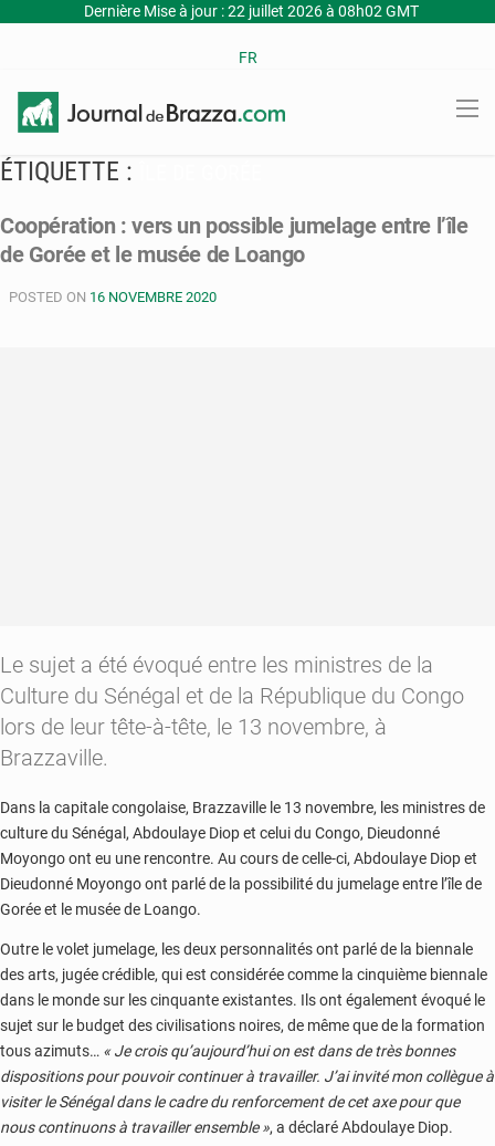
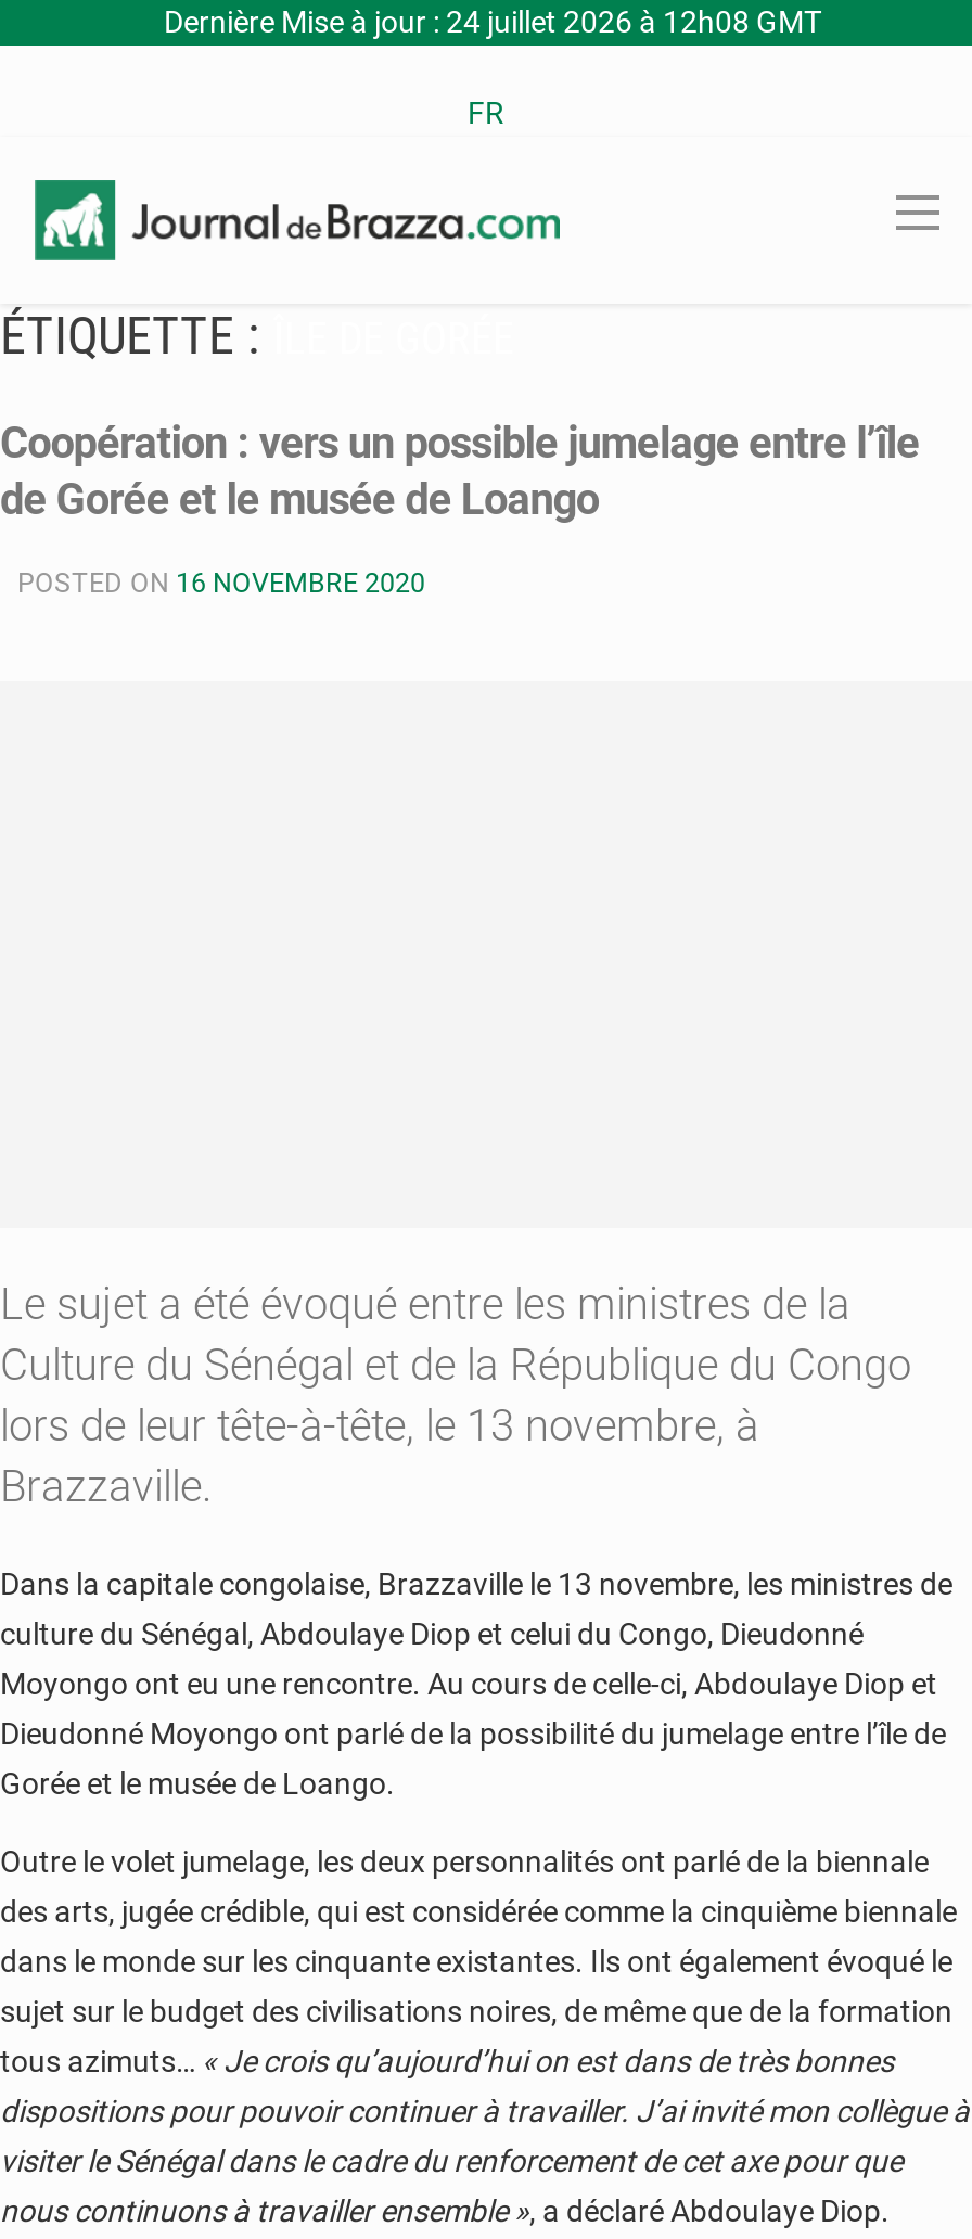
- Dernière Mise à jour : 22 juillet 2026 à 08h02 GMT
+ Dernière Mise à jour : 24 juillet 2026 à 12h08 GMT
